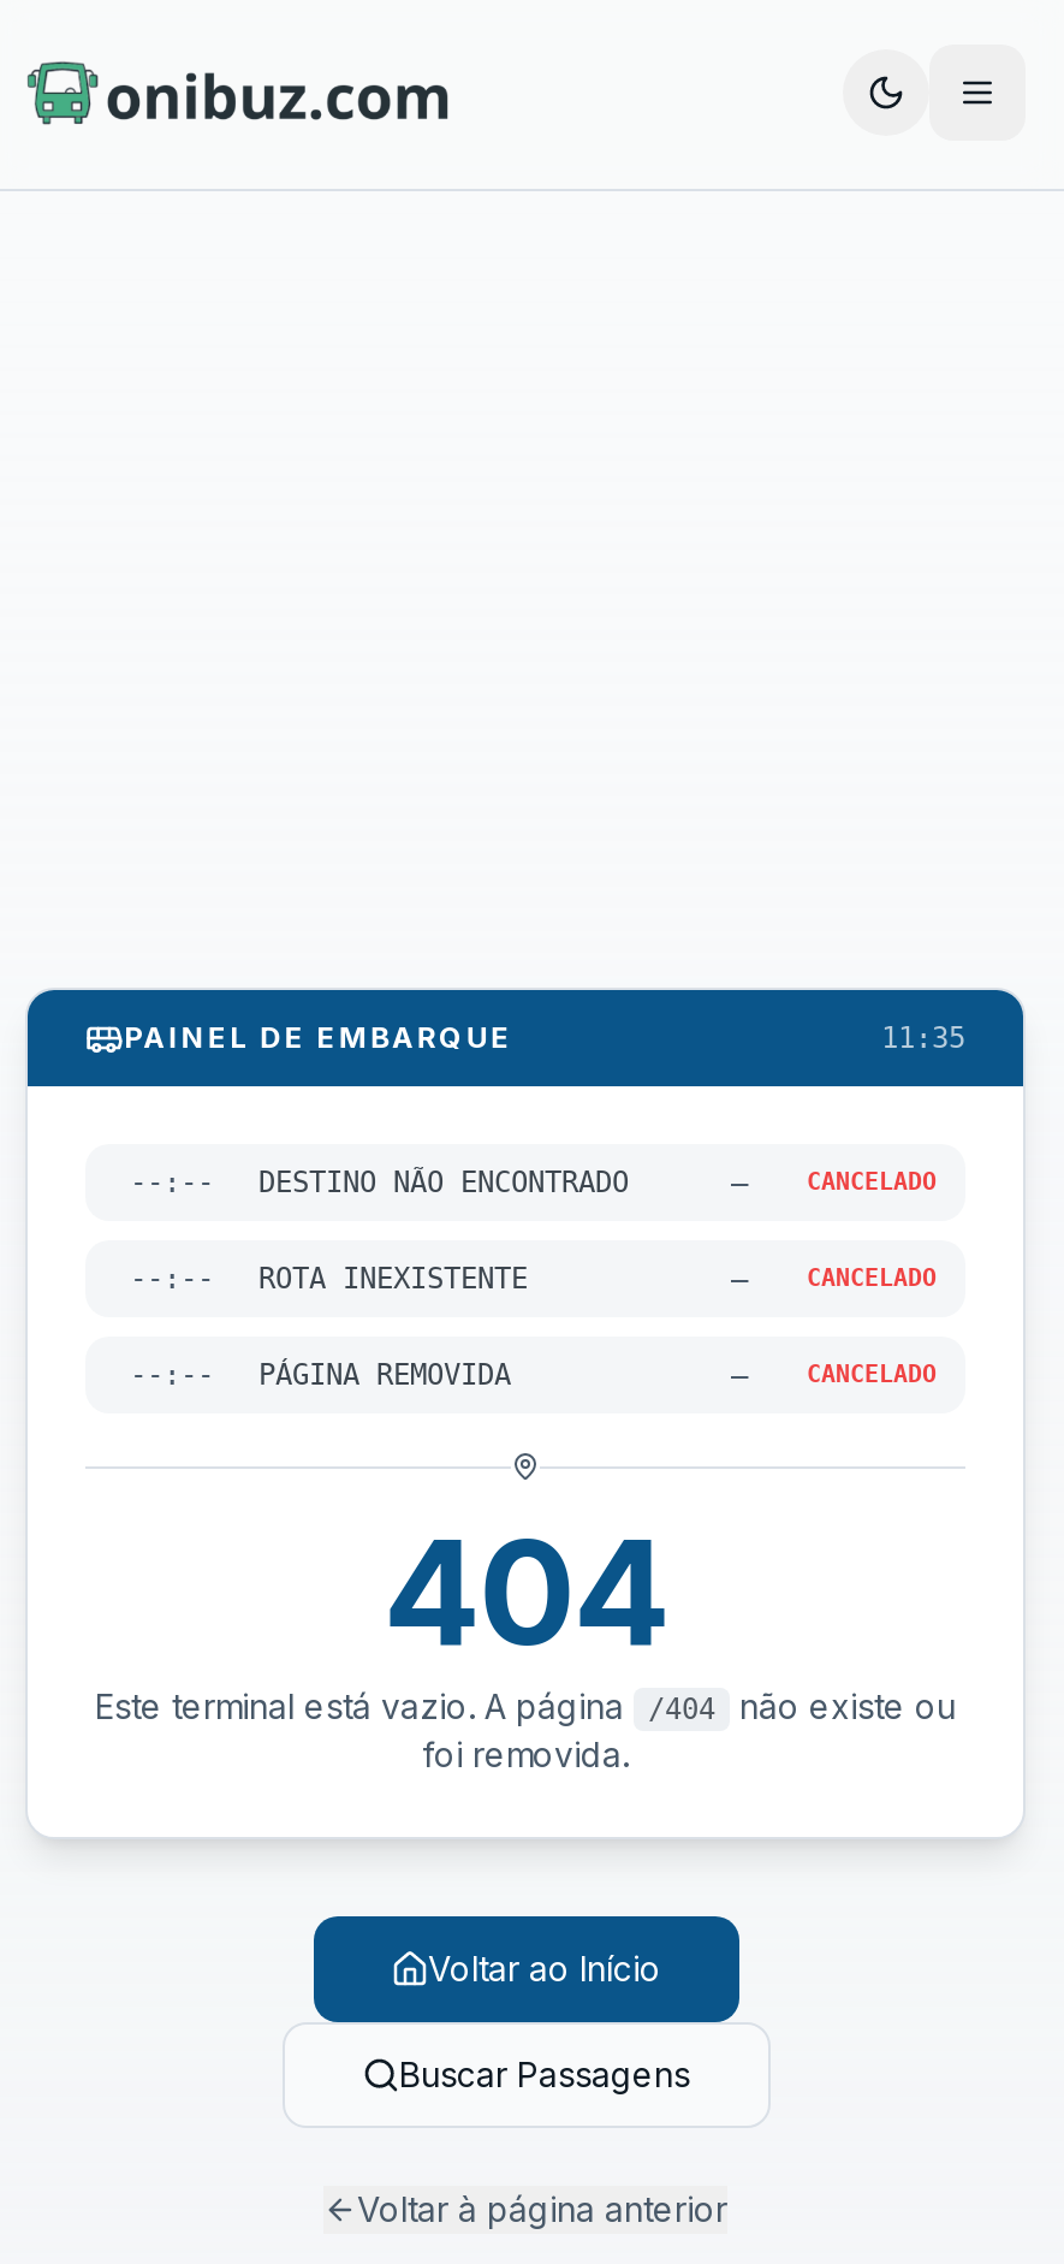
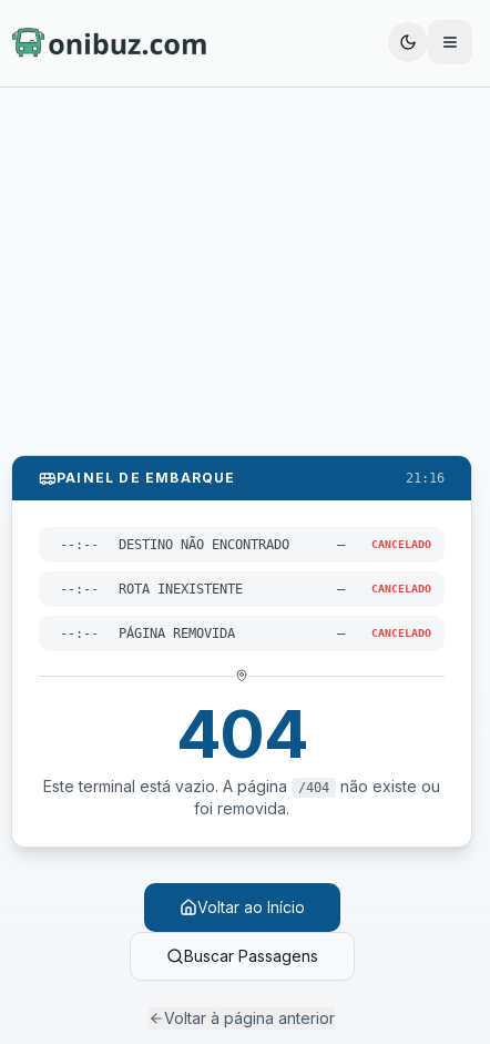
- 11:35
+ 21:16
